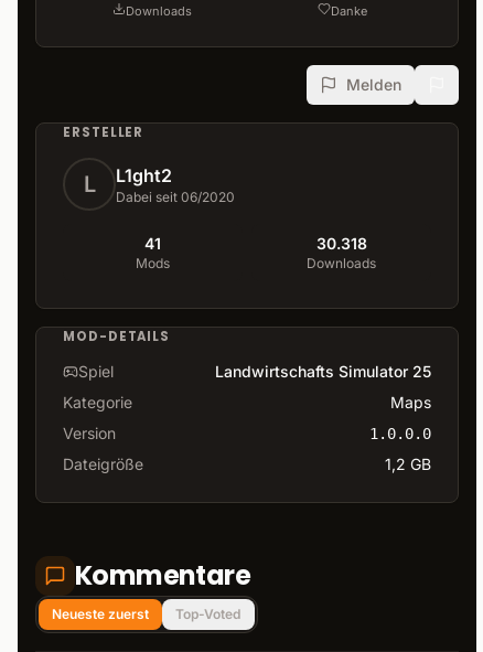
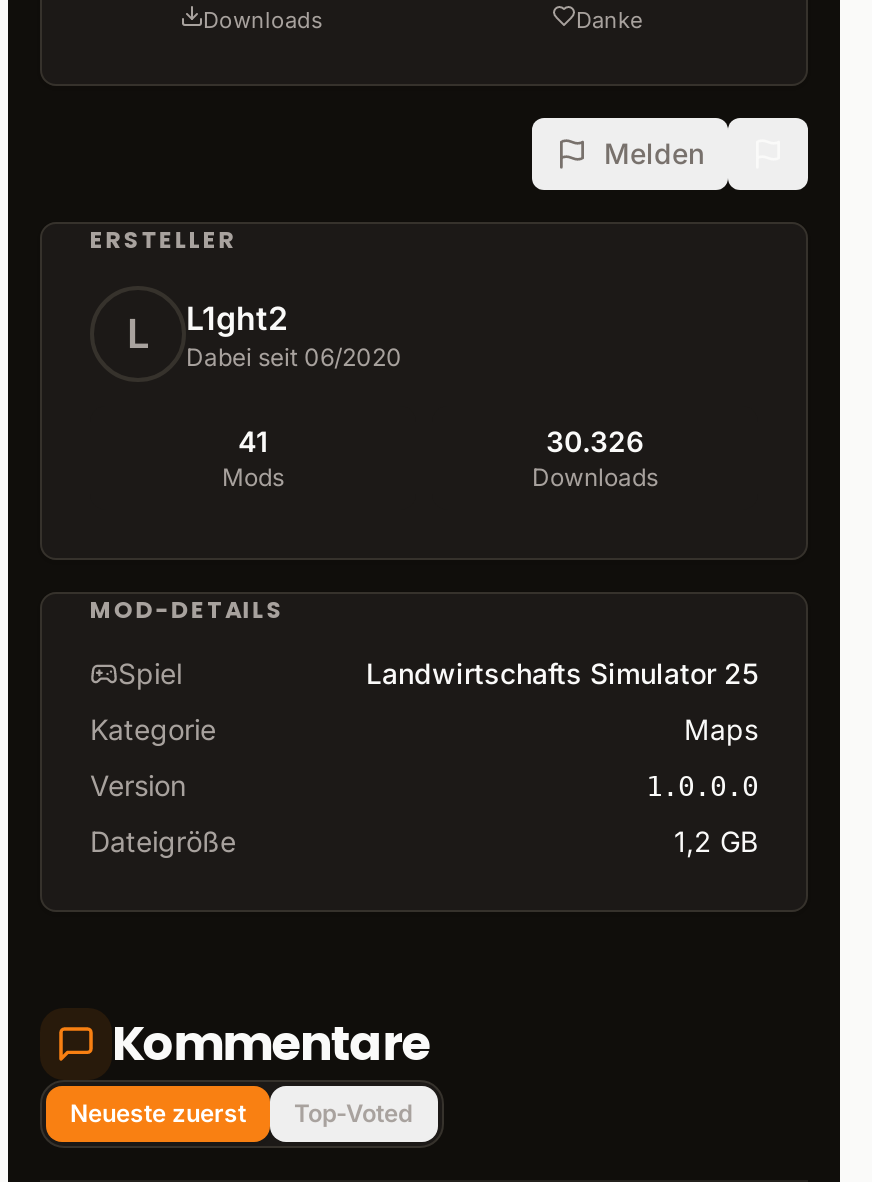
- 30.318
+ 30.326
